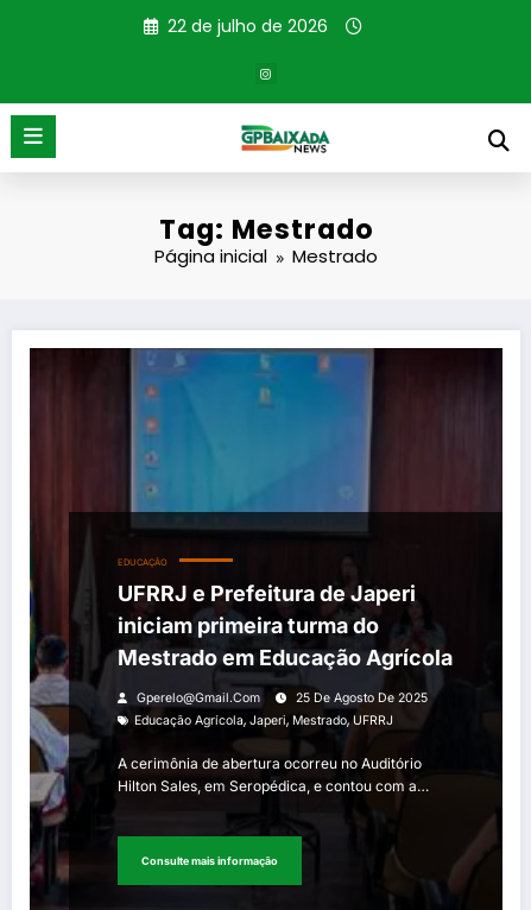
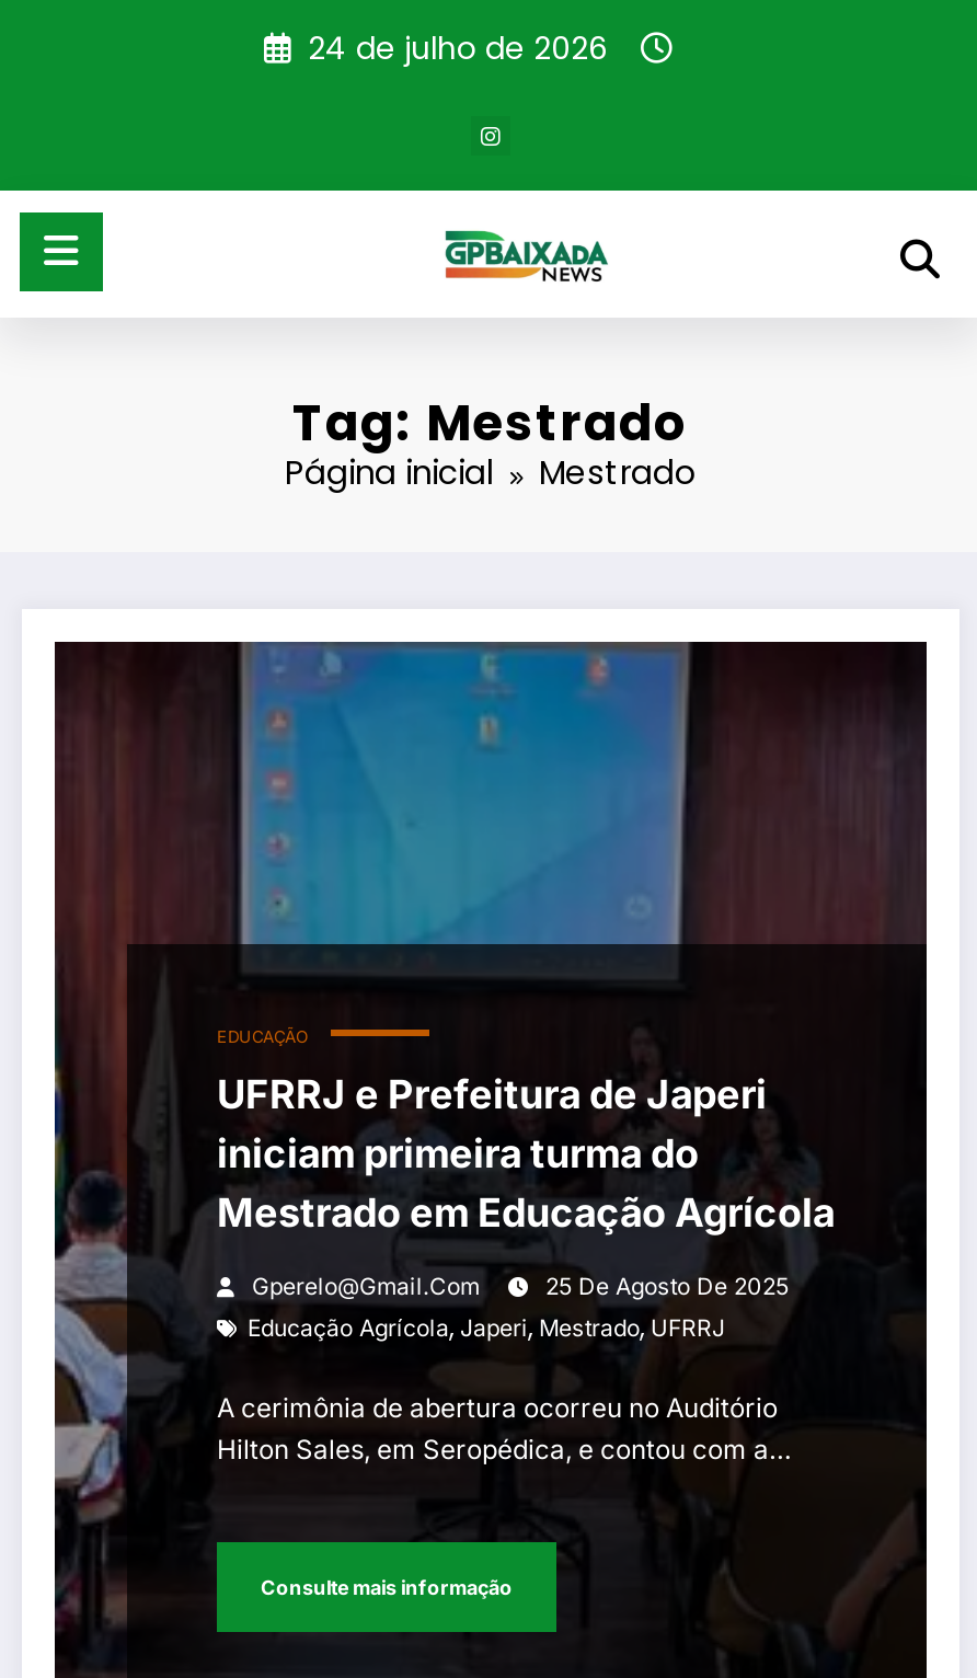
- 22 de julho de 2026
+ 24 de julho de 2026
